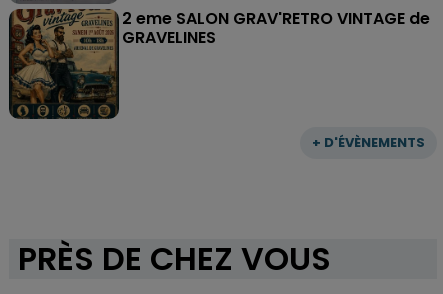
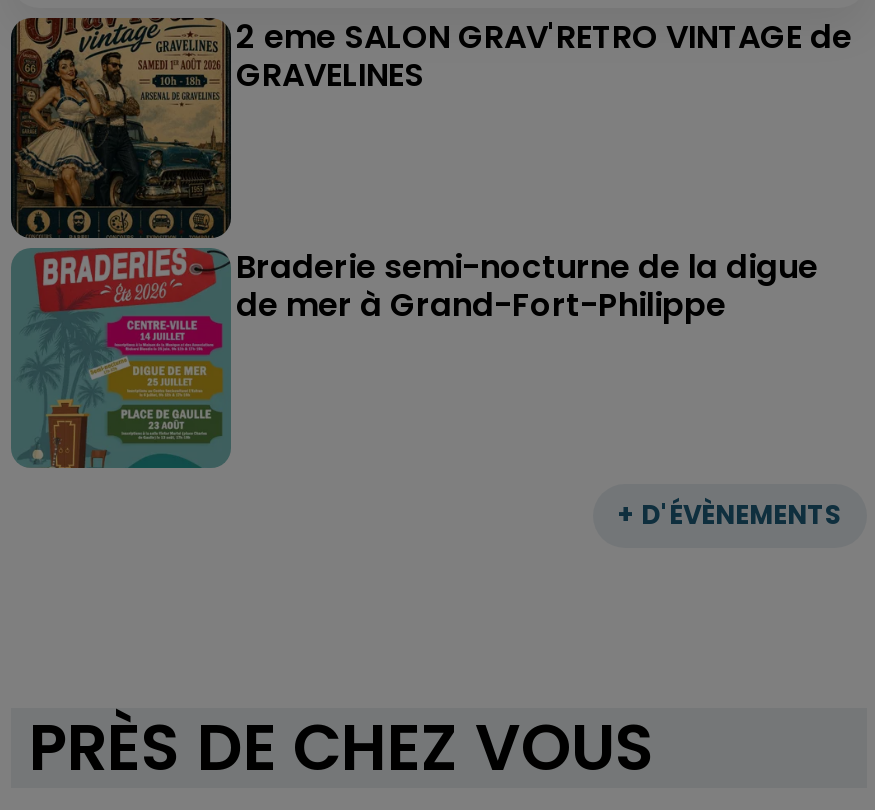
+ [image]
+ Braderie semi-nocturne de la digue
+ de mer à Grand-Fort-Philippe
